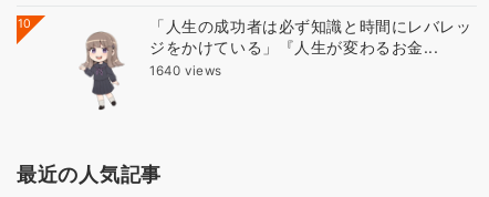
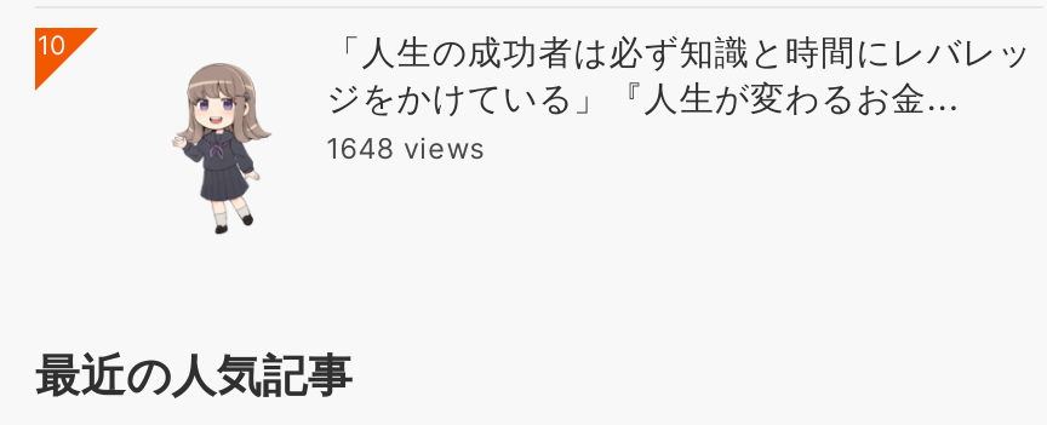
- 1640 views
+ 1648 views
